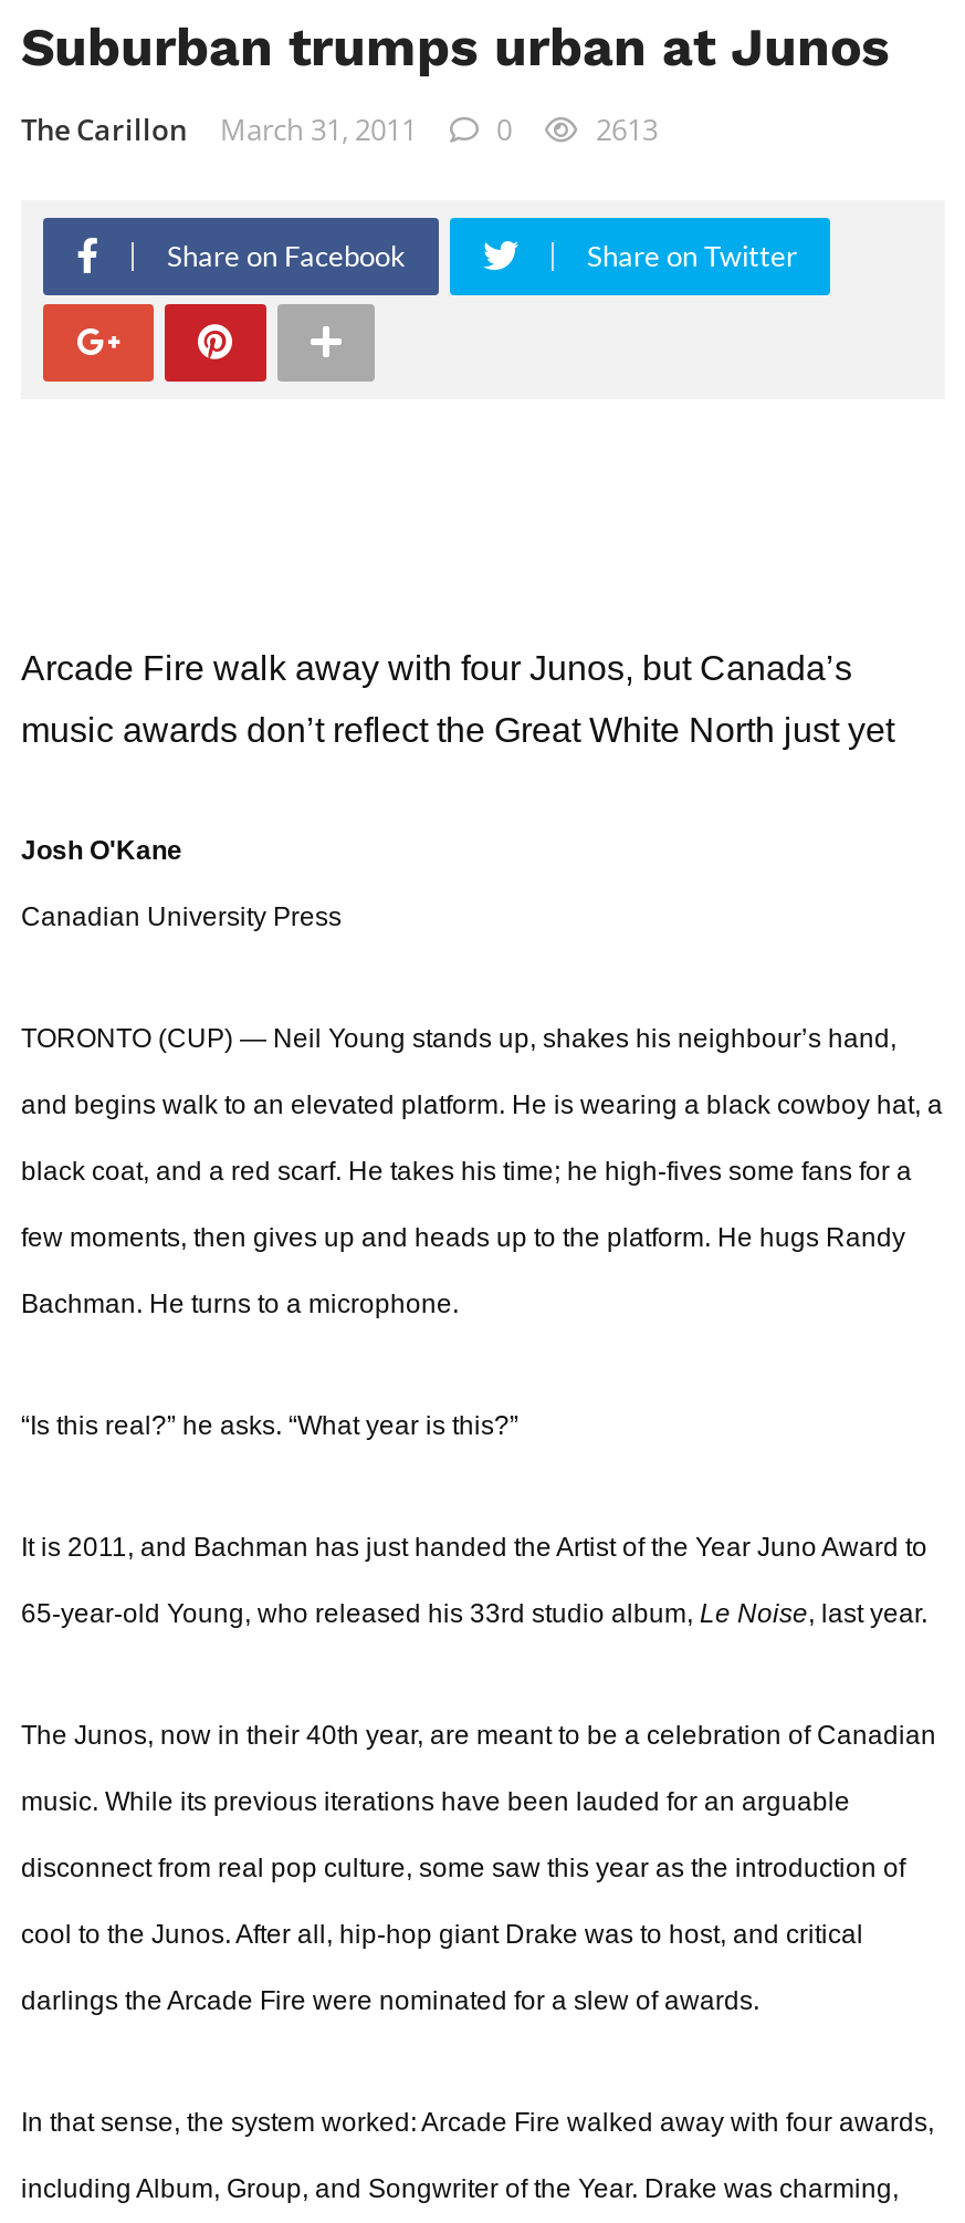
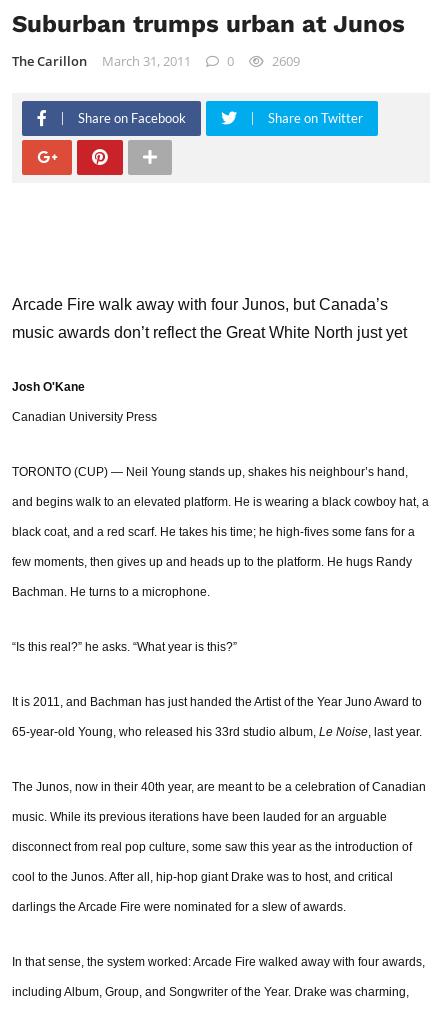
- 2613
+ 2609
